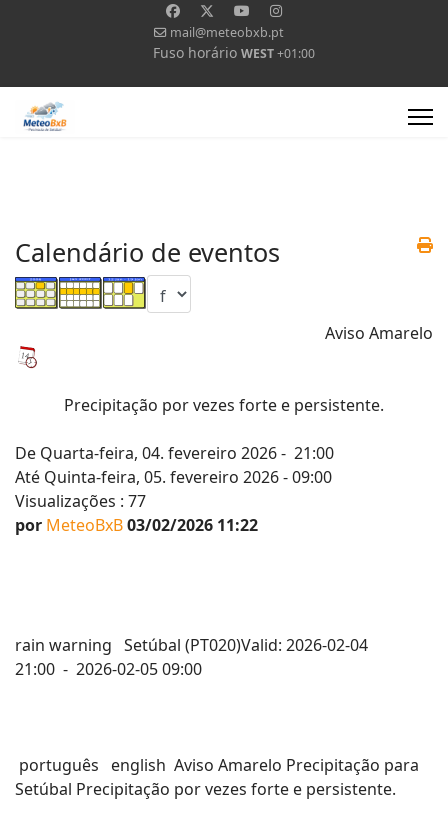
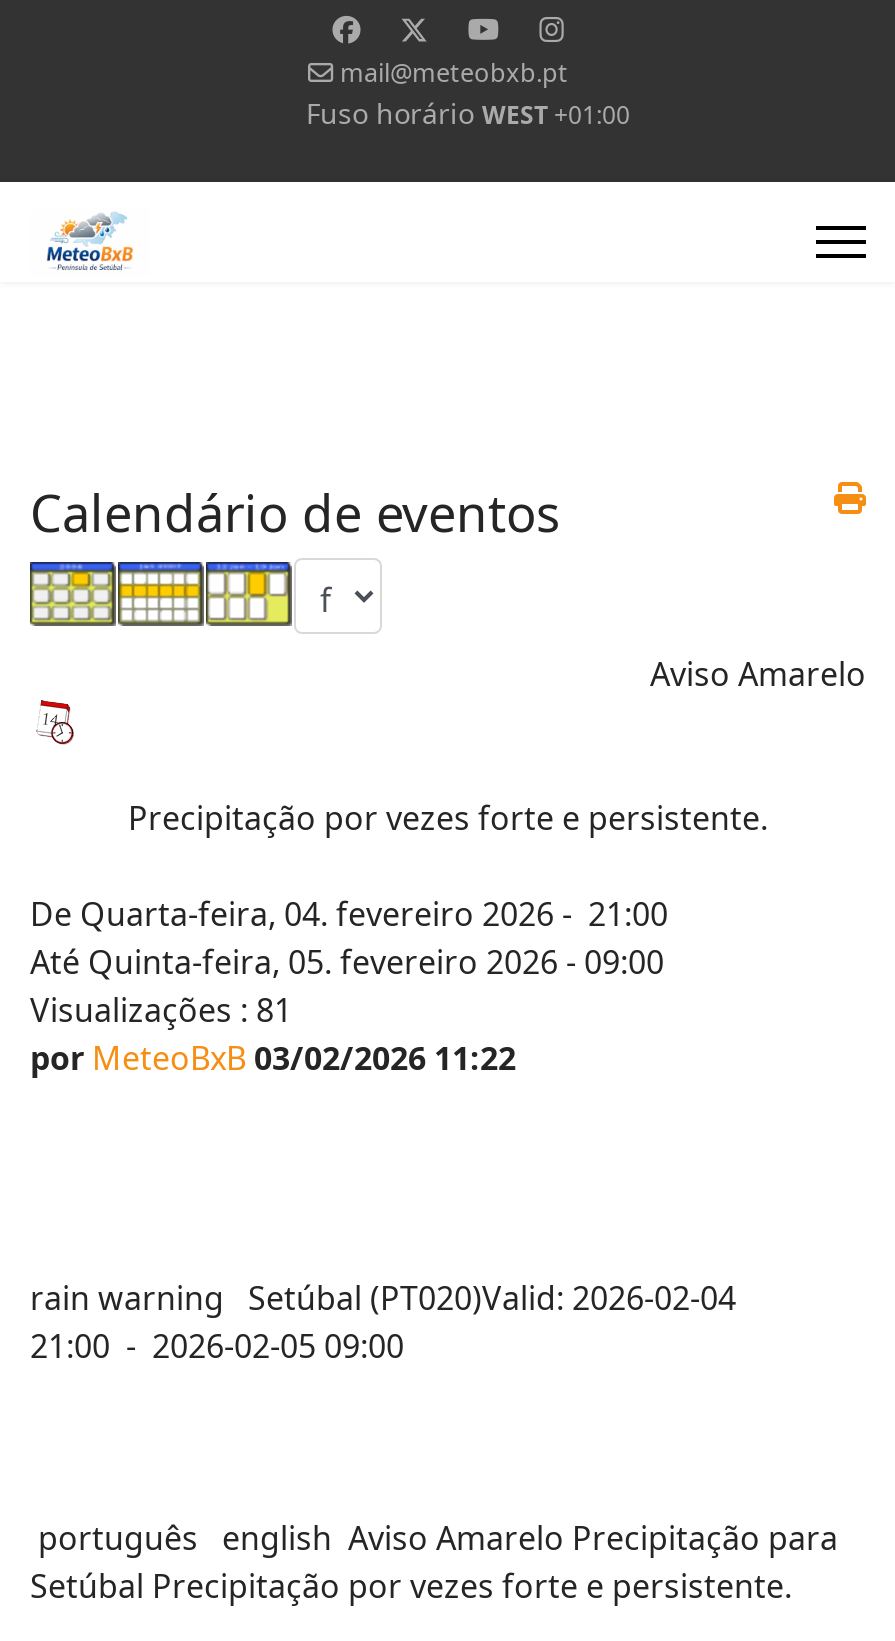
- Visualizações: 77
+ Visualizações: 81
